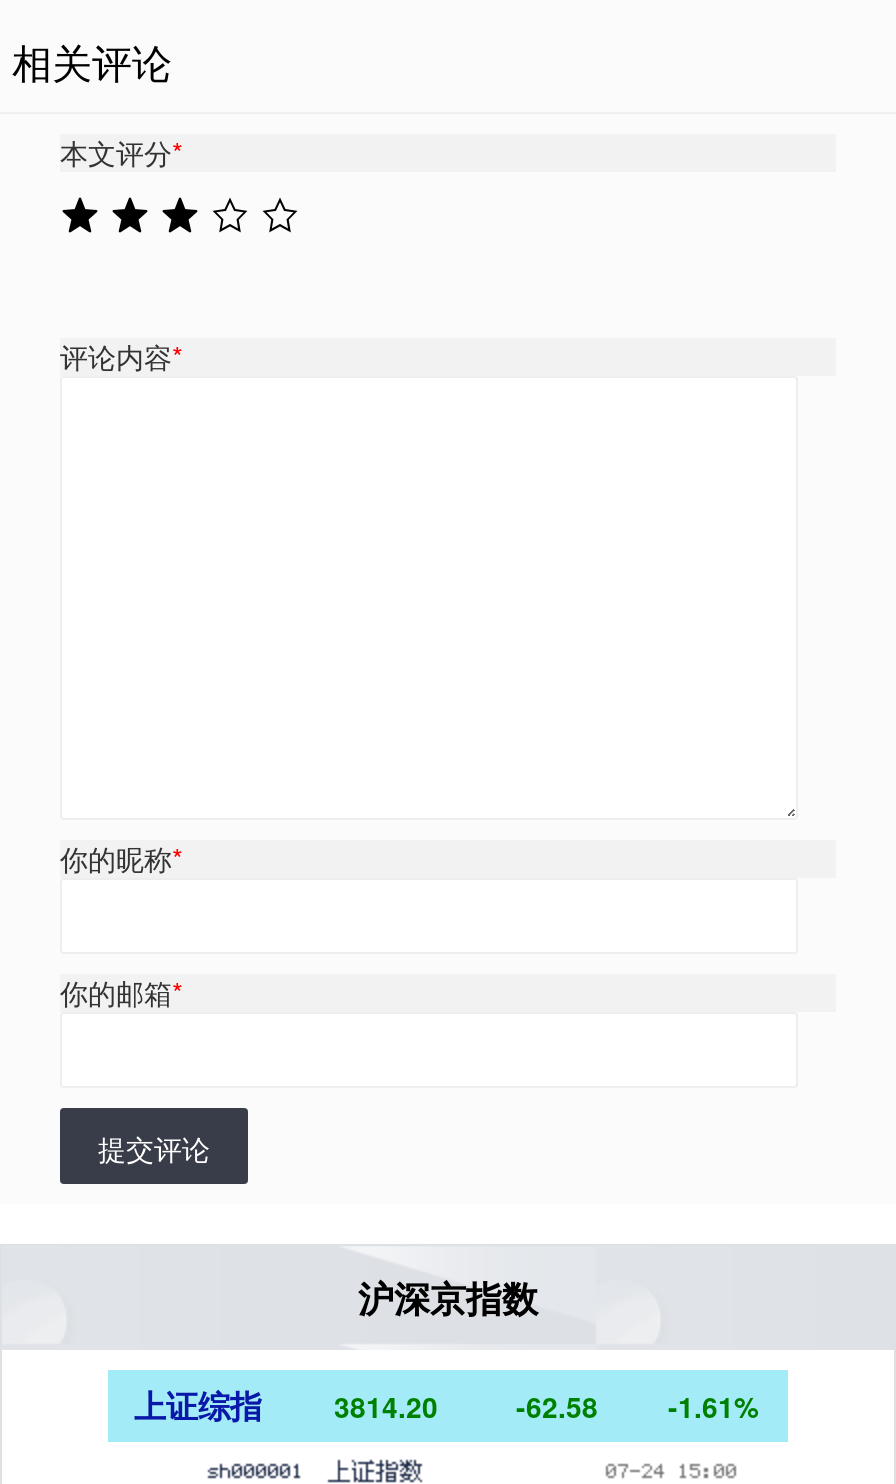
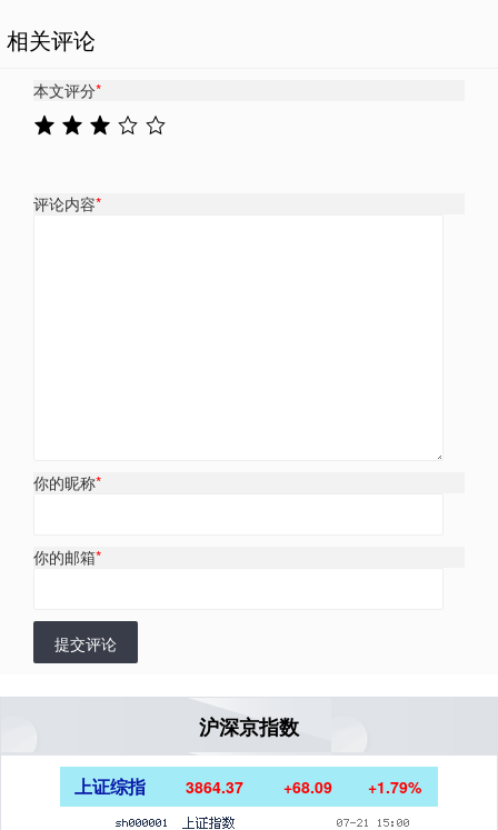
- 3814.20
+ 3864.37

- -62.58
+ +68.09

- -1.61%
+ +1.79%
